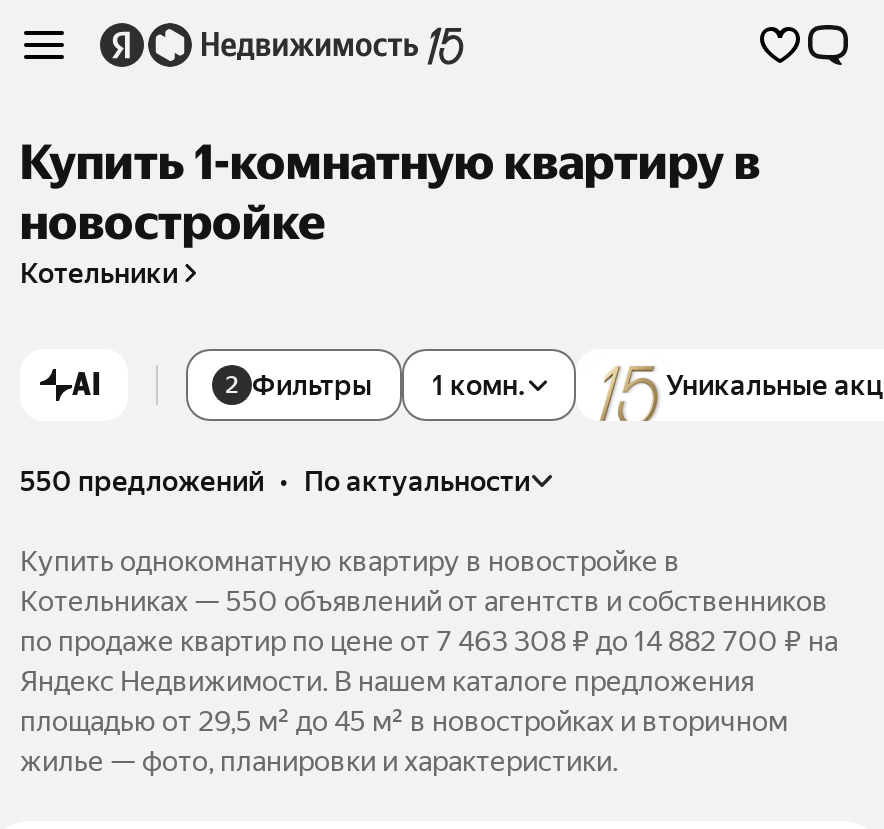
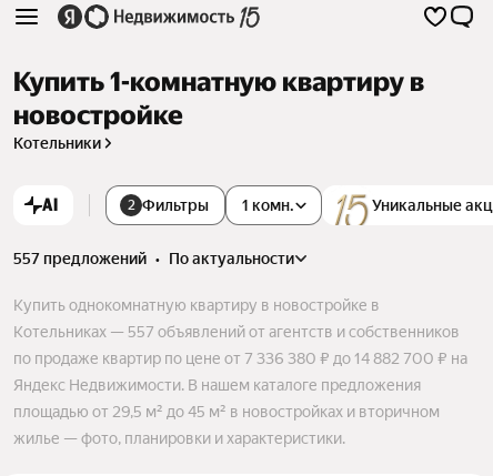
- 550 предложений • по актуальности
+ 557 предложений • по актуальности

- Котельниках — 550 объявлений от агентств и собственников
+ Котельниках — 557 объявлений от агентств и собственников

- по продаже квартир по цене от 7 463 308 ₽ до 14 882 700 ₽ на
+ по продаже квартир по цене от 7 336 380 ₽ до 14 882 700 ₽ на
